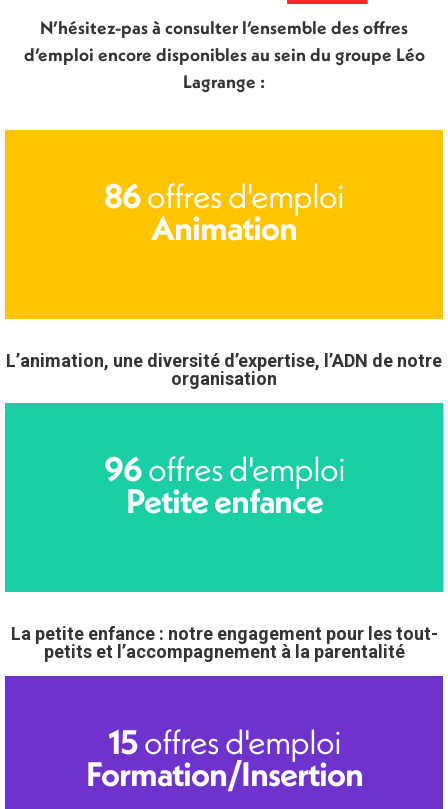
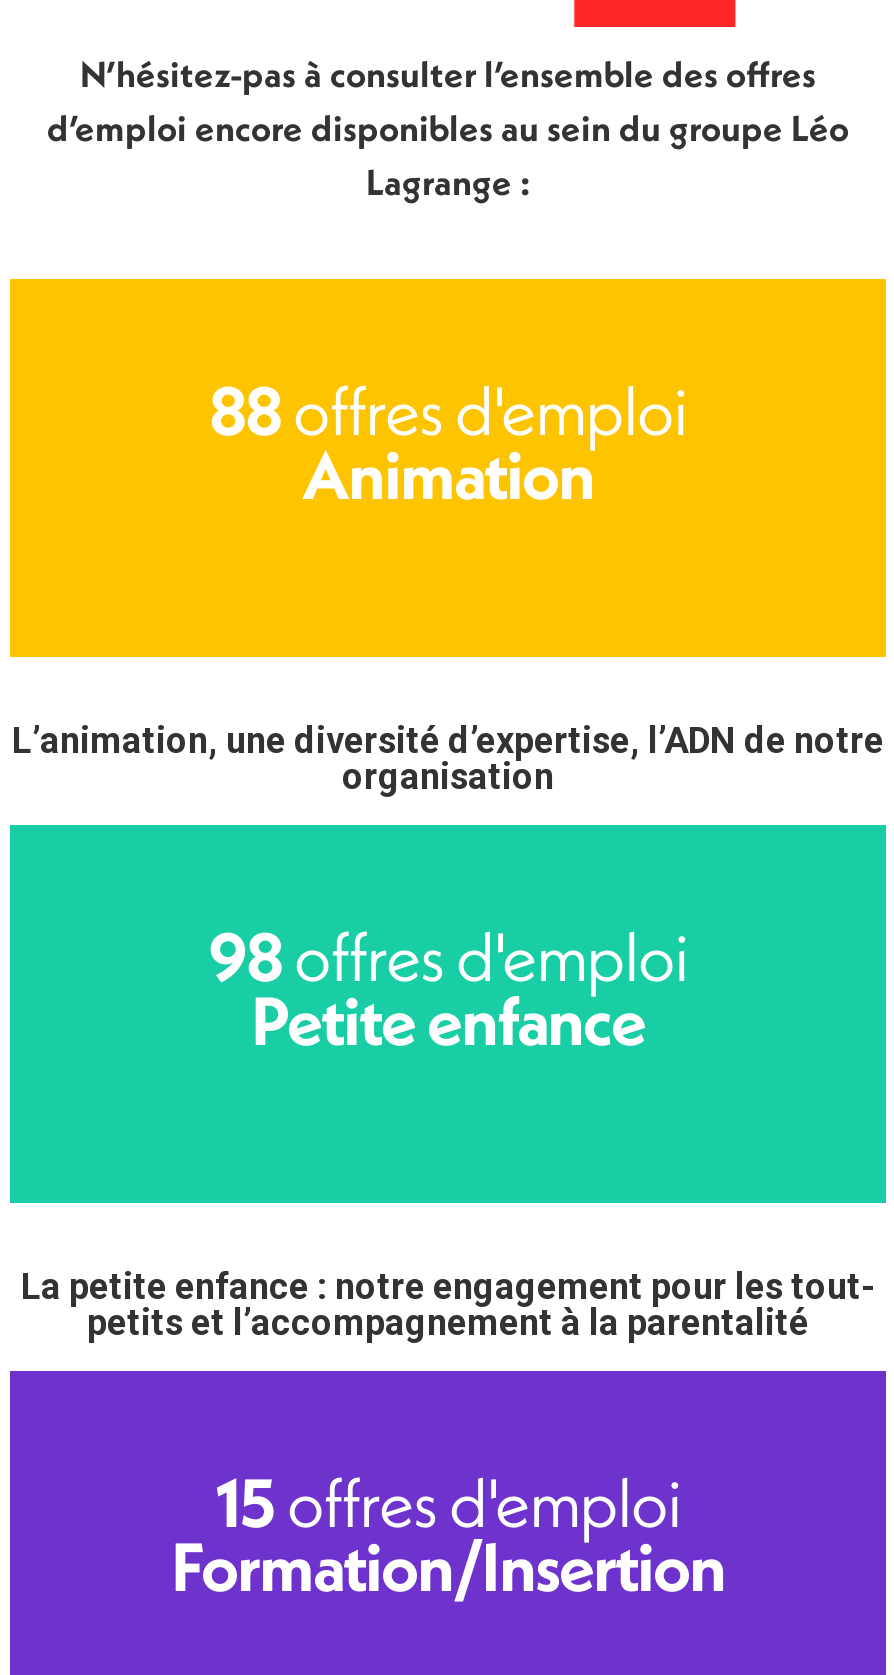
- 86 offres d'emploi
+ 88 offres d'emploi

- 96 offres d'emploi
+ 98 offres d'emploi
